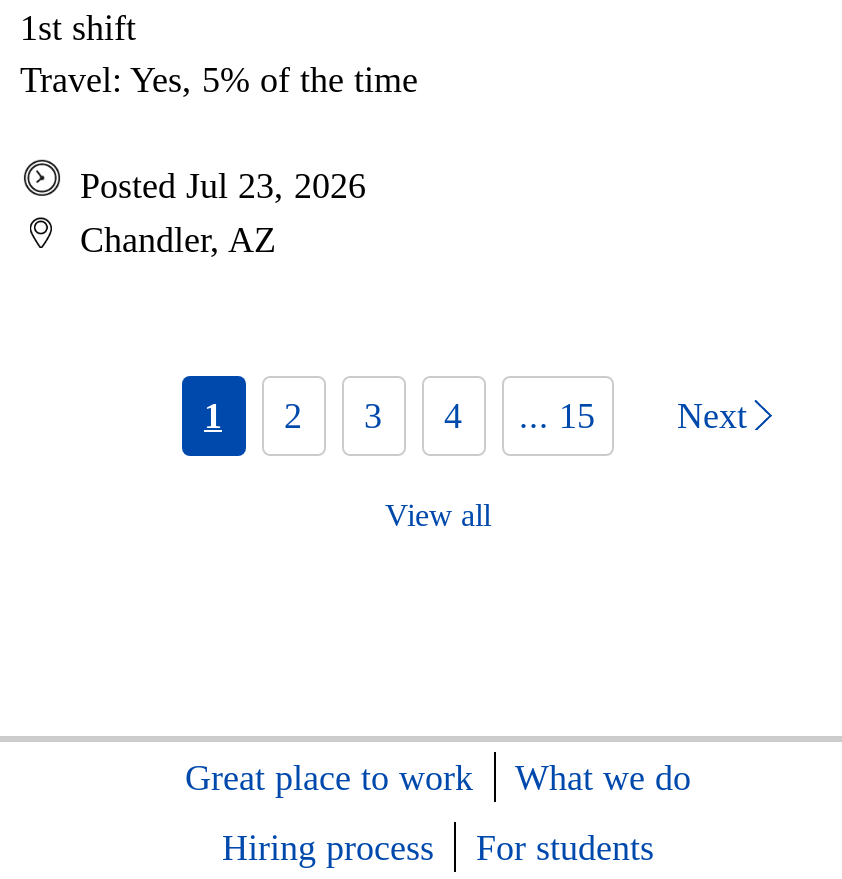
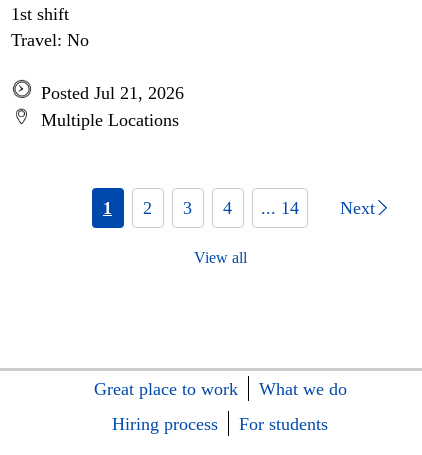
- Travel: Yes, 5% of the time
+ Travel: No

- Posted Jul 23, 2026
- Chandler, AZ
+ Posted Jul 21, 2026
+ Multiple Locations

- 1 2 3 4 ... 15
+ 1 2 3 4 ... 14
